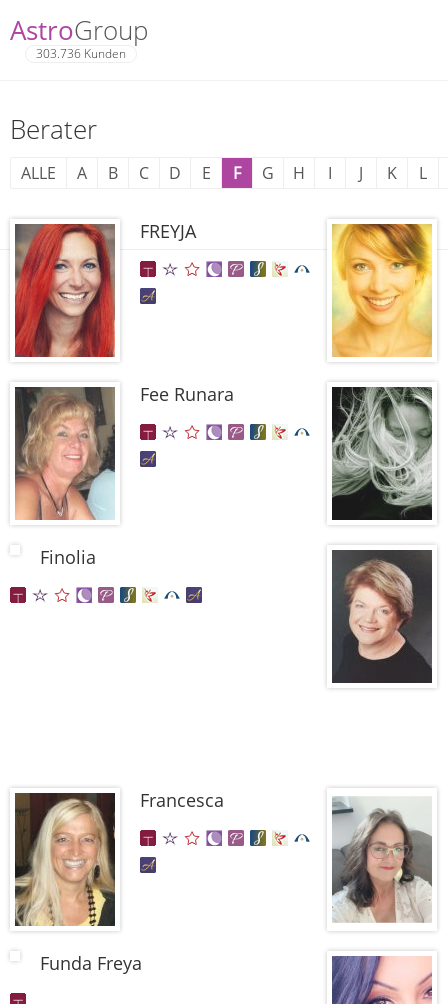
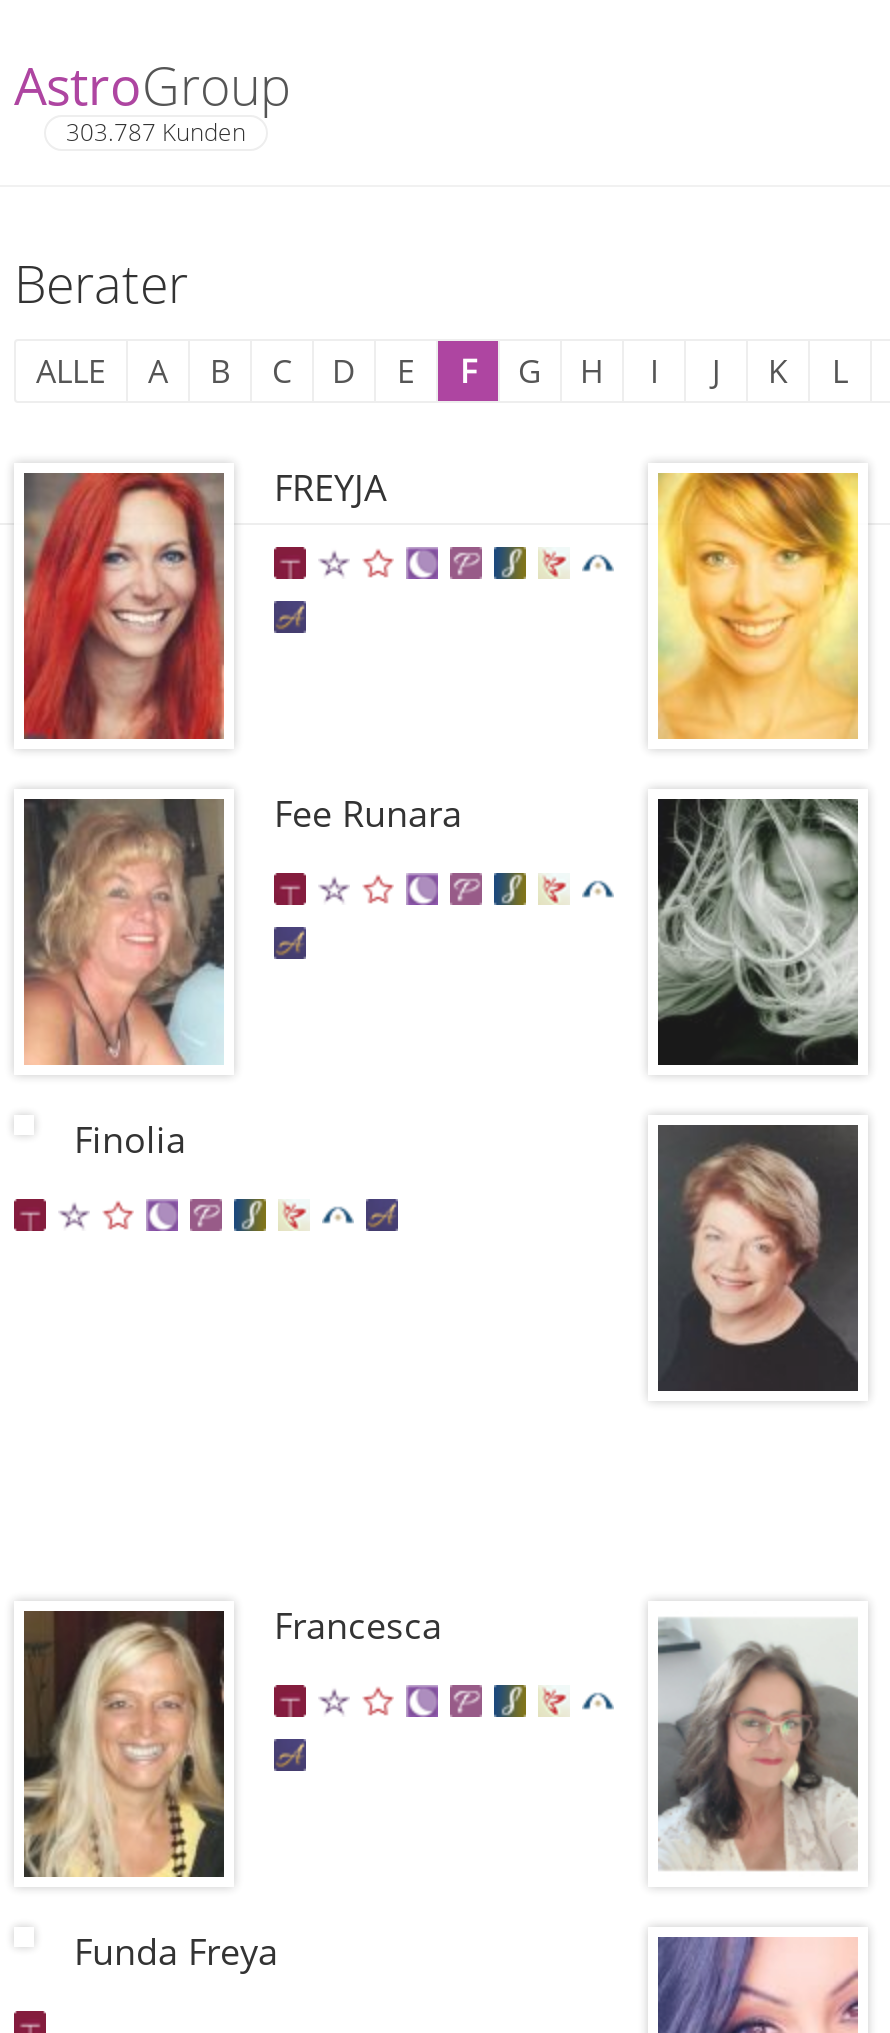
- 303.736 Kunden
+ 303.787 Kunden
